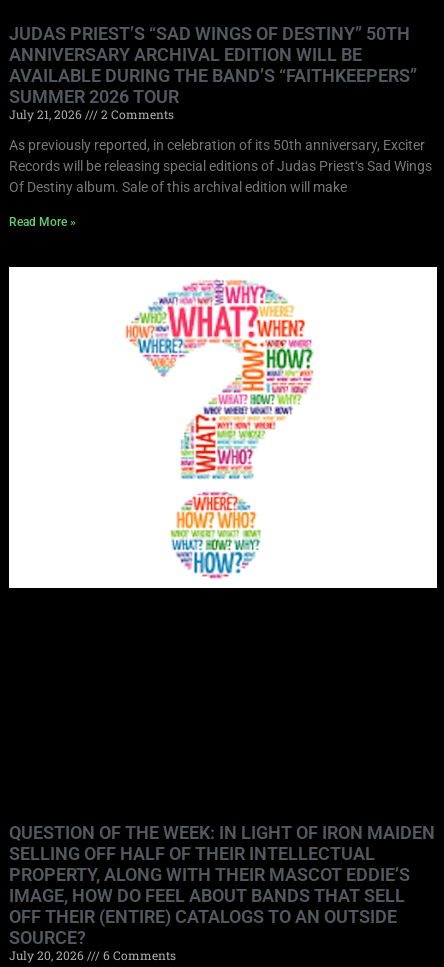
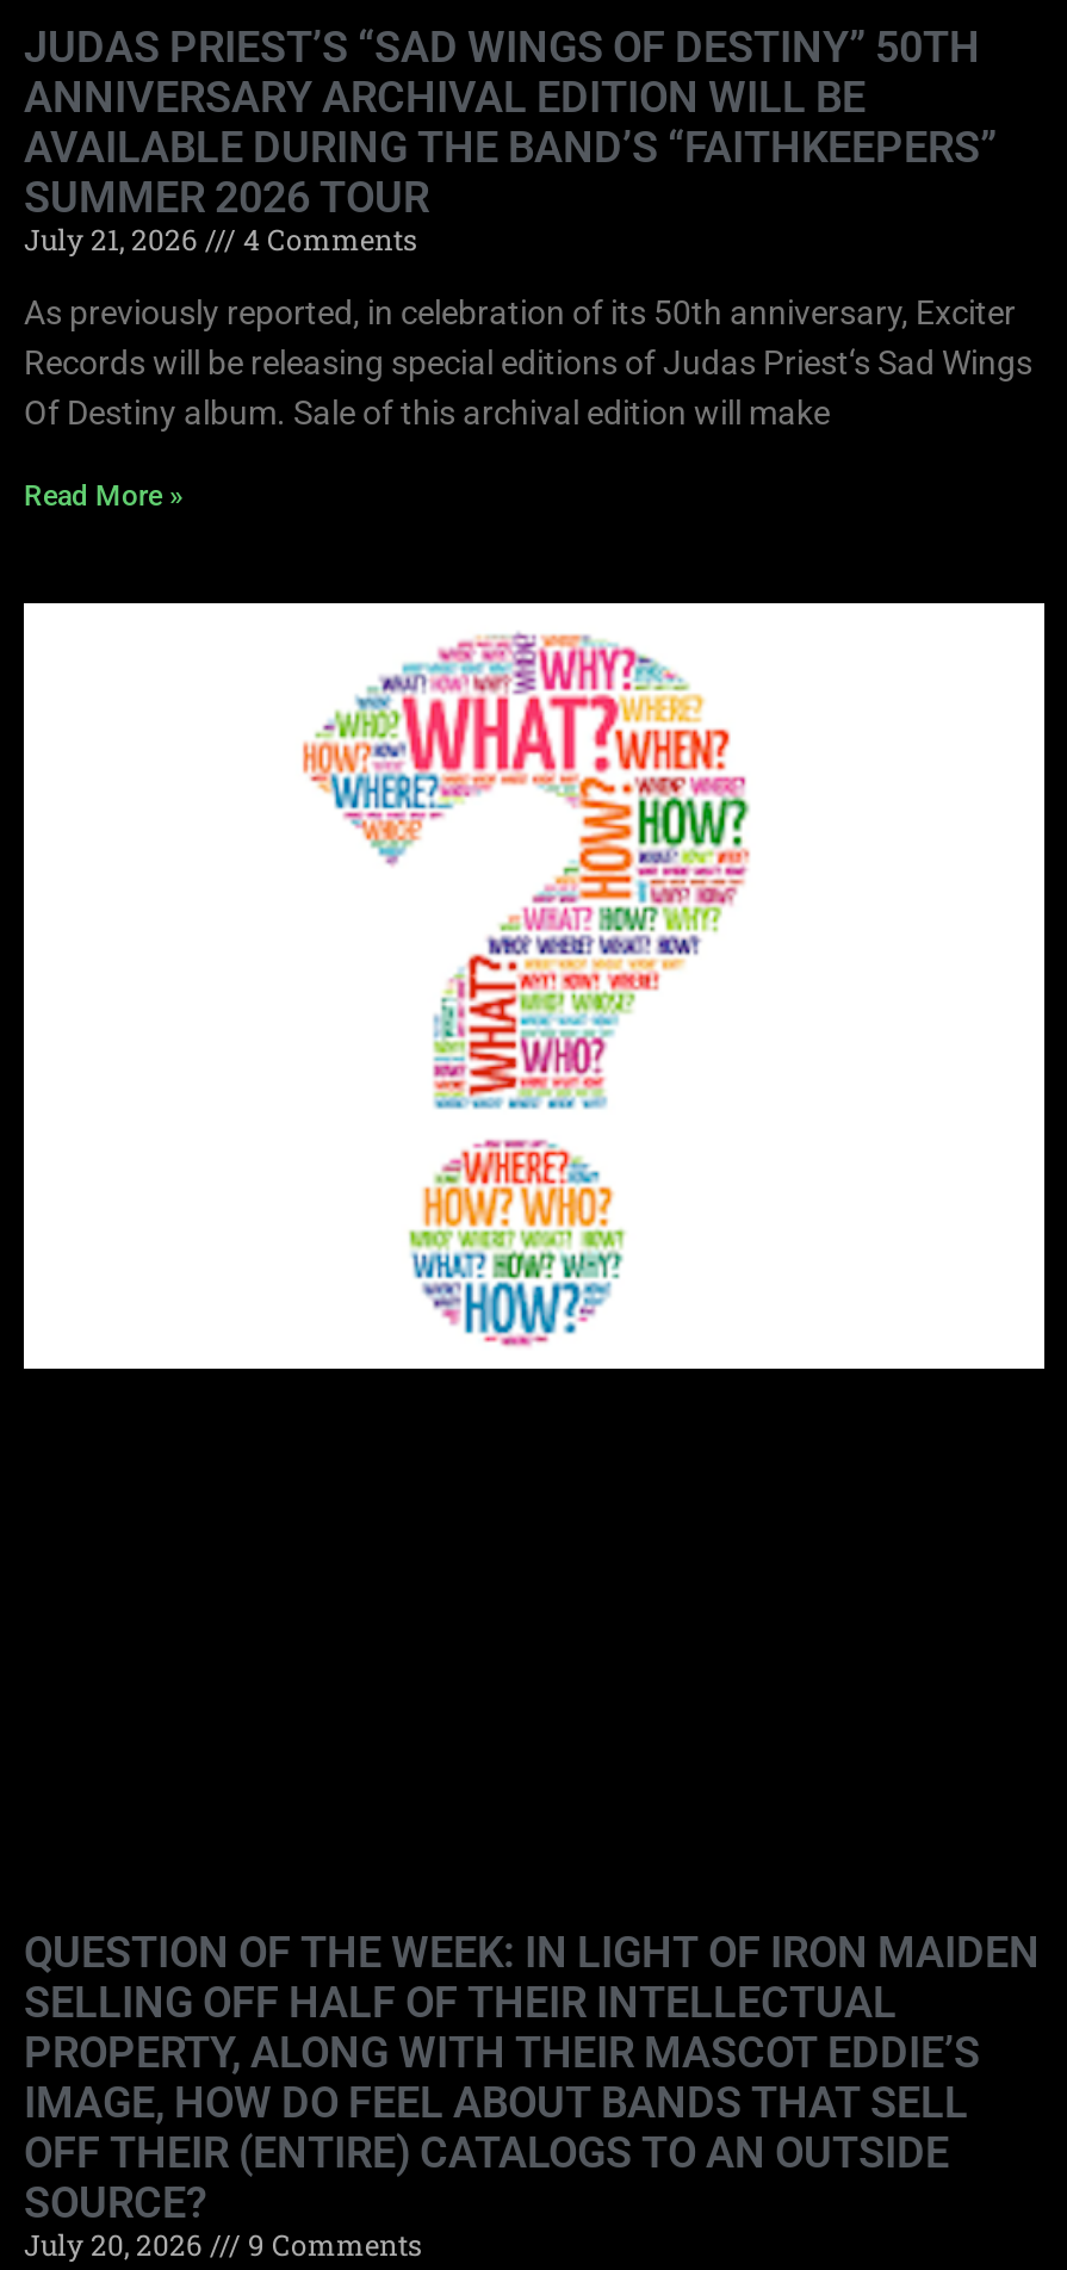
- July 21, 2026 2 Comments
+ July 21, 2026 4 Comments

- July 20, 2026 6 Comments
+ July 20, 2026 9 Comments
